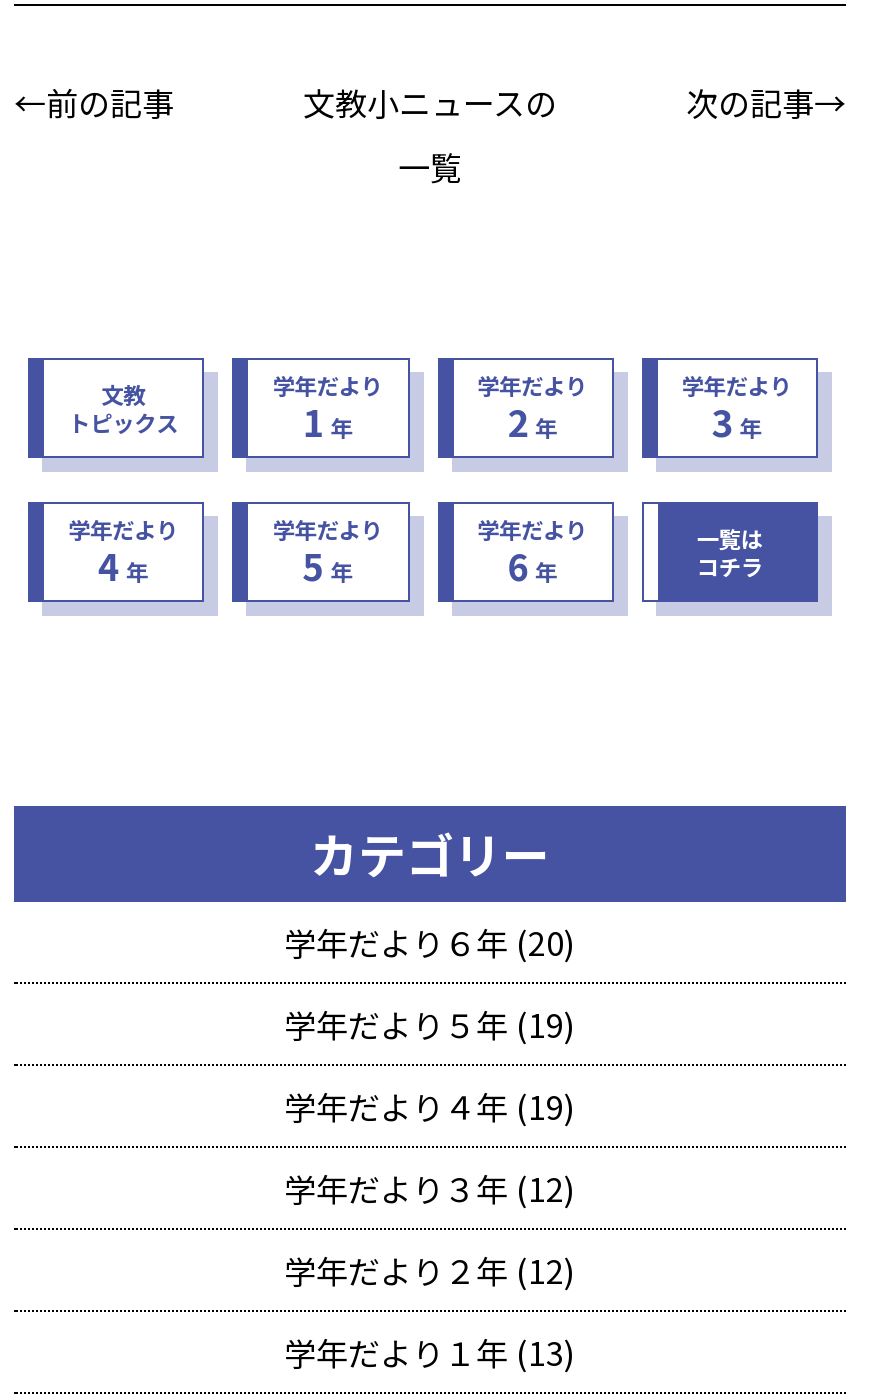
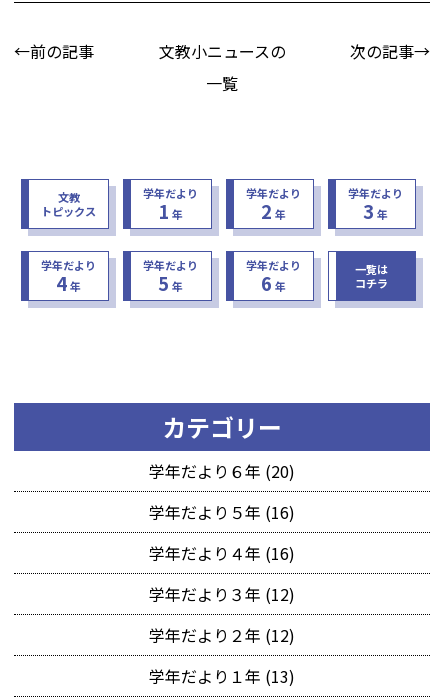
- 学年だより５年 (19)
+ 学年だより５年 (16)

- 学年だより４年 (19)
+ 学年だより４年 (16)
